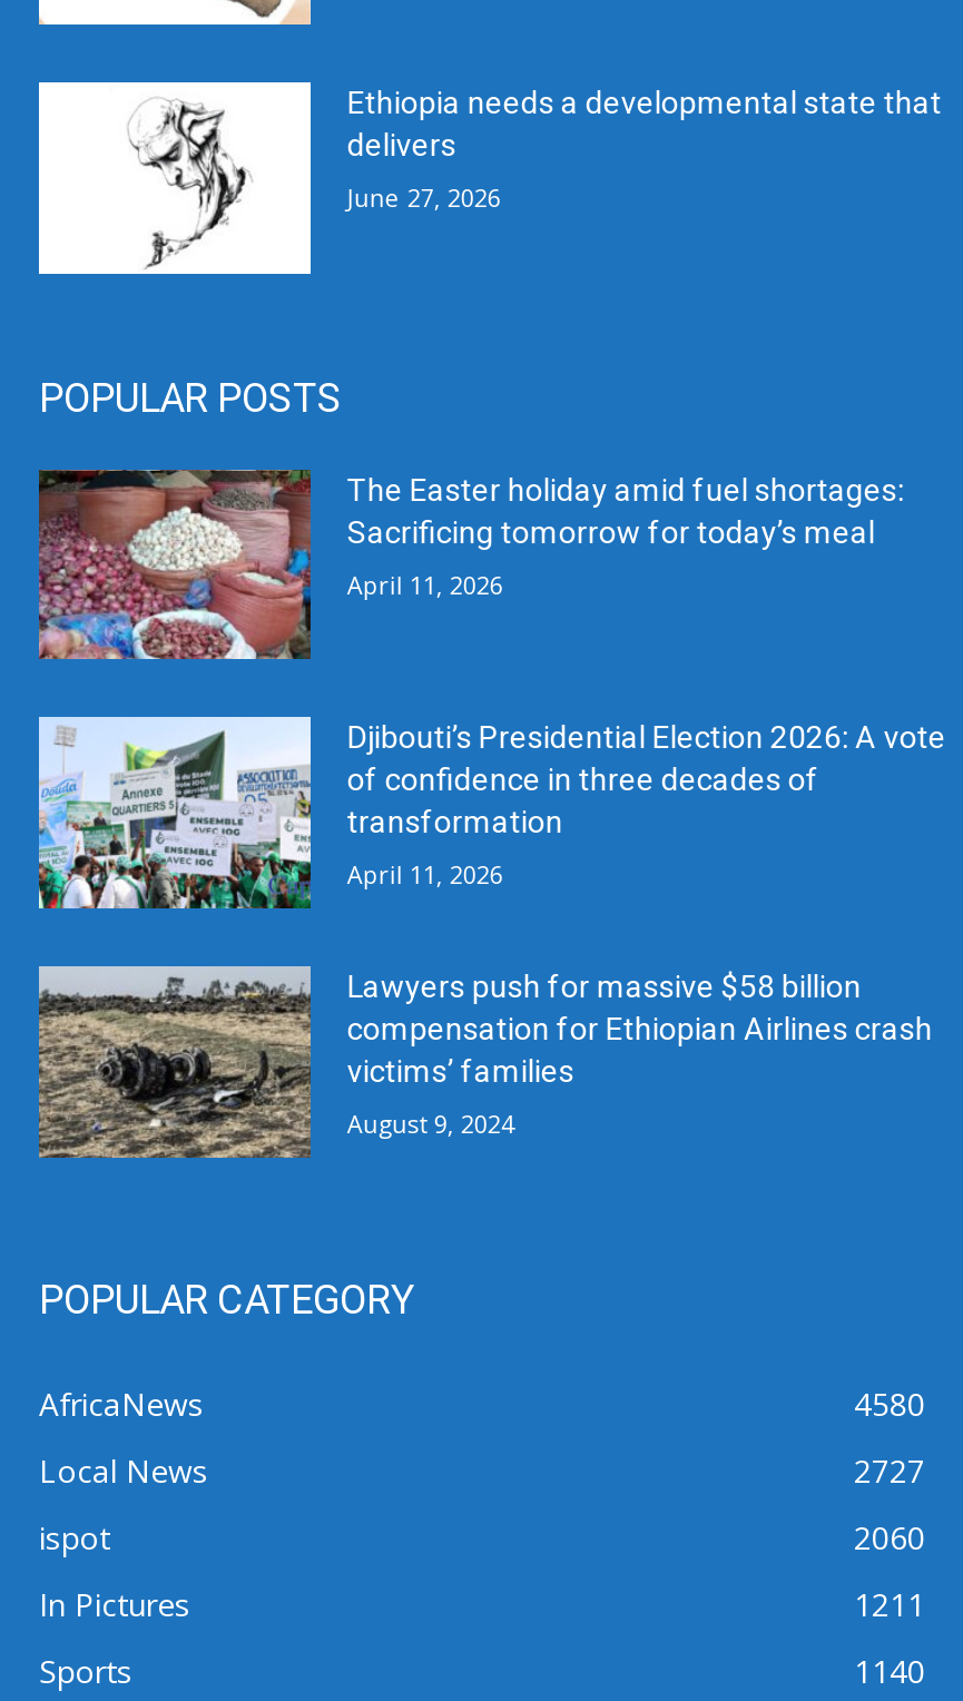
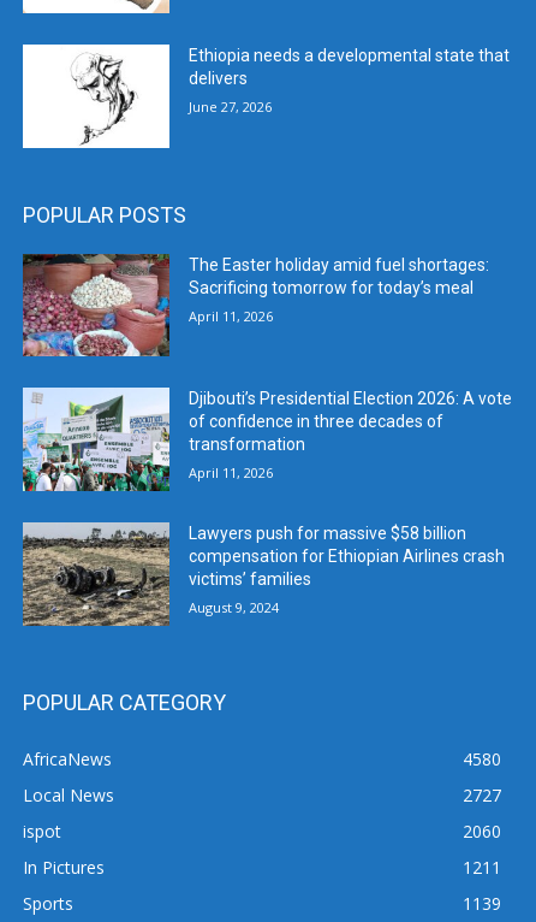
- 1140
+ 1139
